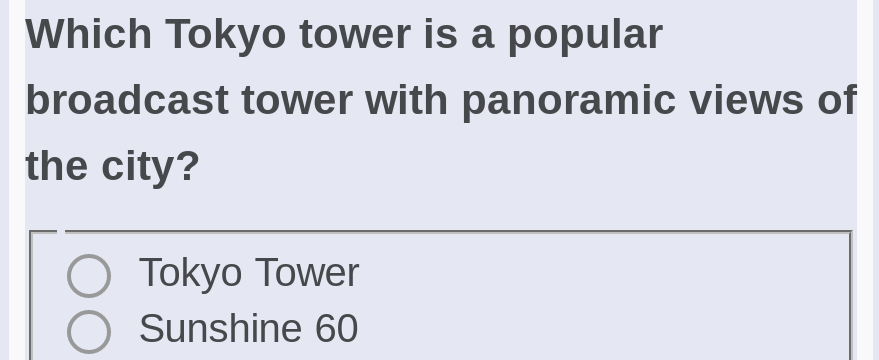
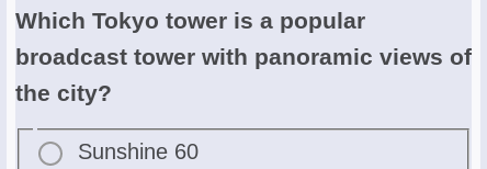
- Tokyo Tower
